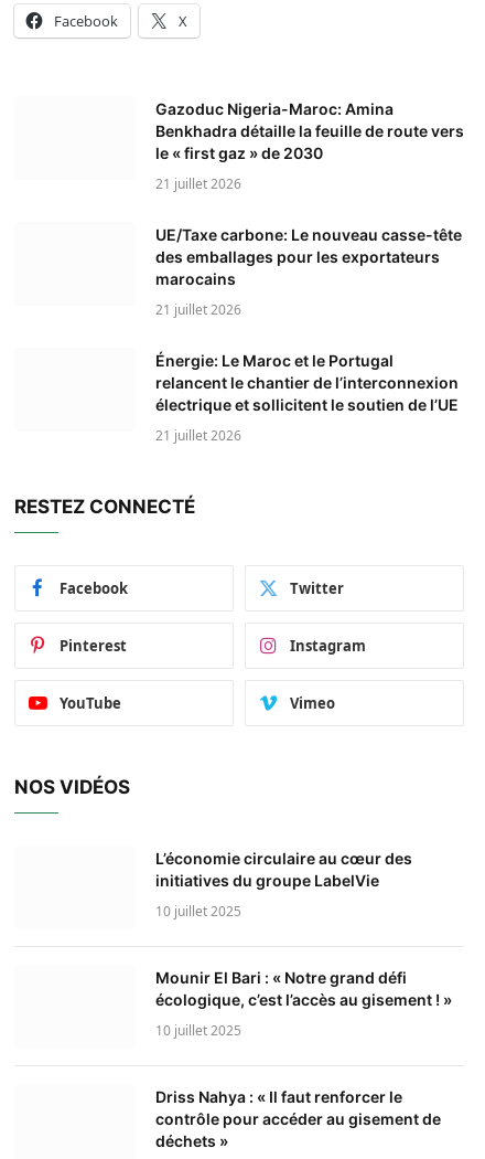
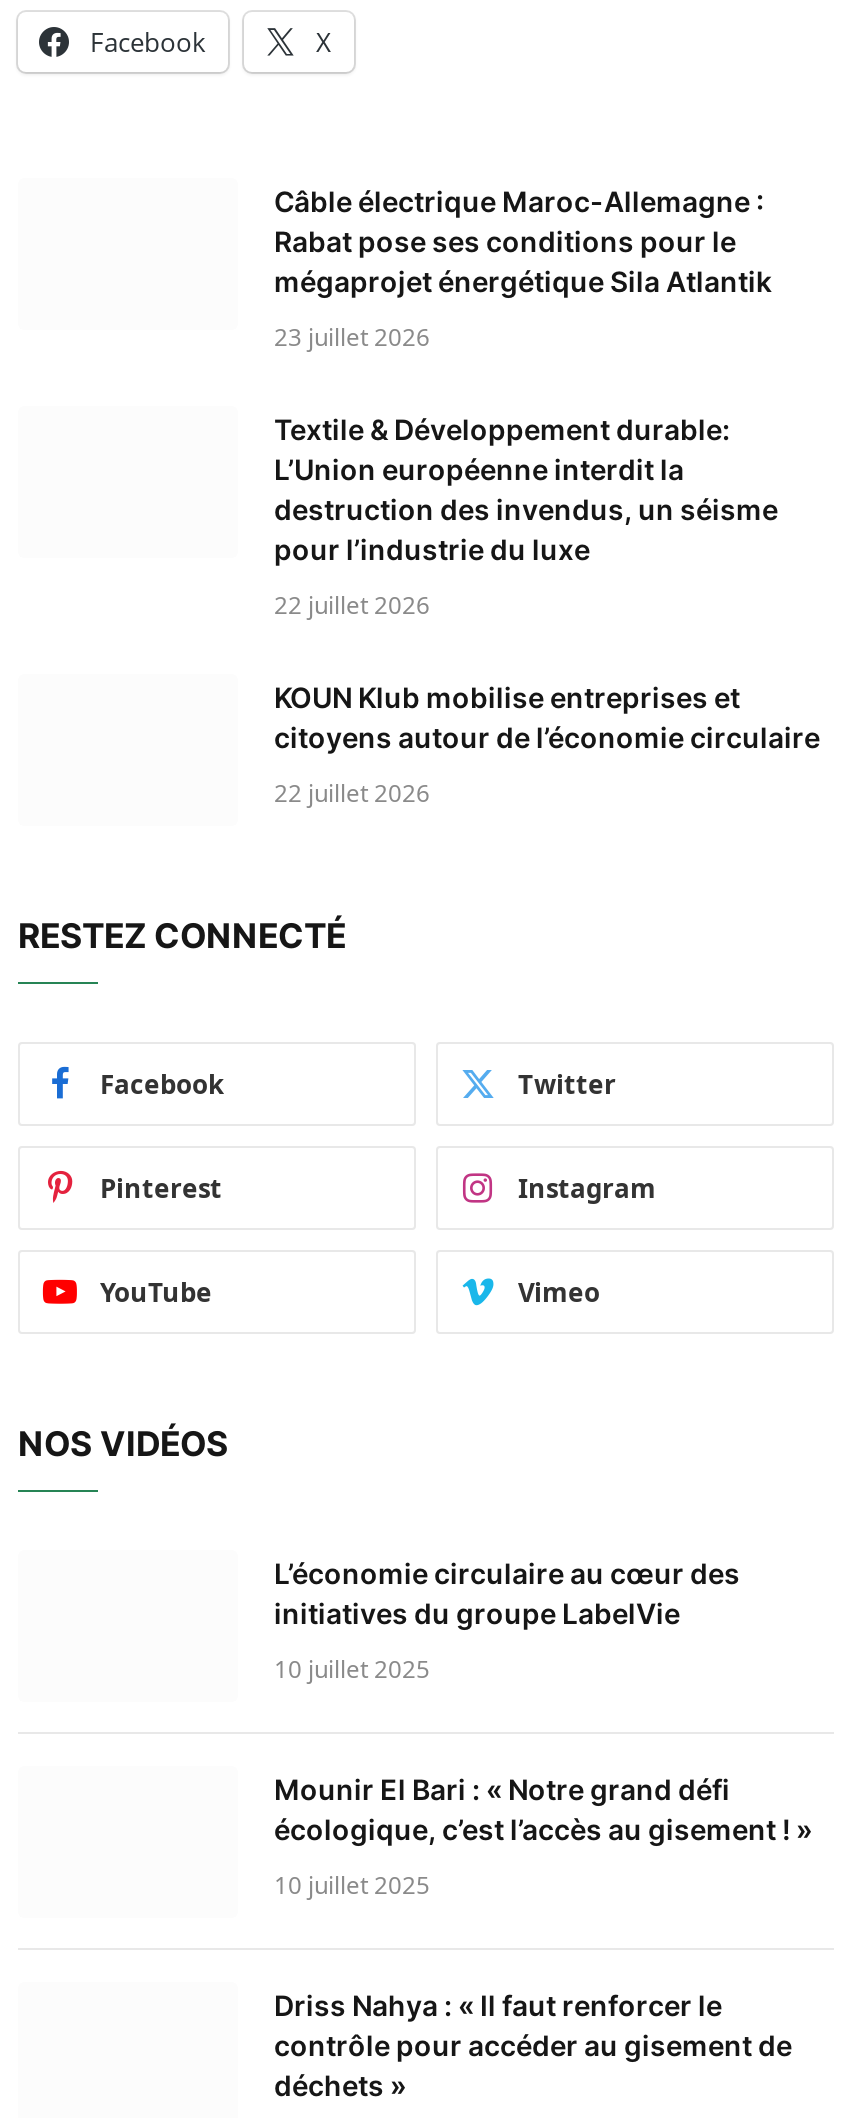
- Gazoduc Nigeria-Maroc: Amina
- Benkhadra détaille la feuille de route vers
- le « first gaz » de 2030
+ Câble électrique Maroc-Allemagne :
+ Rabat pose ses conditions pour le
+ mégaprojet énergétique Sila Atlantik

- 21 juillet 2026
+ 23 juillet 2026

- UE/Taxe carbone: Le nouveau casse-tête
- des emballages pour les exportateurs
- marocains
+ Textile & Développement durable:
+ L’Union européenne interdit la
+ destruction des invendus, un séisme
+ pour l’industrie du luxe

- 21 juillet 2026
+ 22 juillet 2026

- Énergie: Le Maroc et le Portugal
- relancent le chantier de l’interconnexion
- électrique et sollicitent le soutien de l’UE
+ KOUN Klub mobilise entreprises et
+ citoyens autour de l’économie circulaire

- 21 juillet 2026
+ 22 juillet 2026
